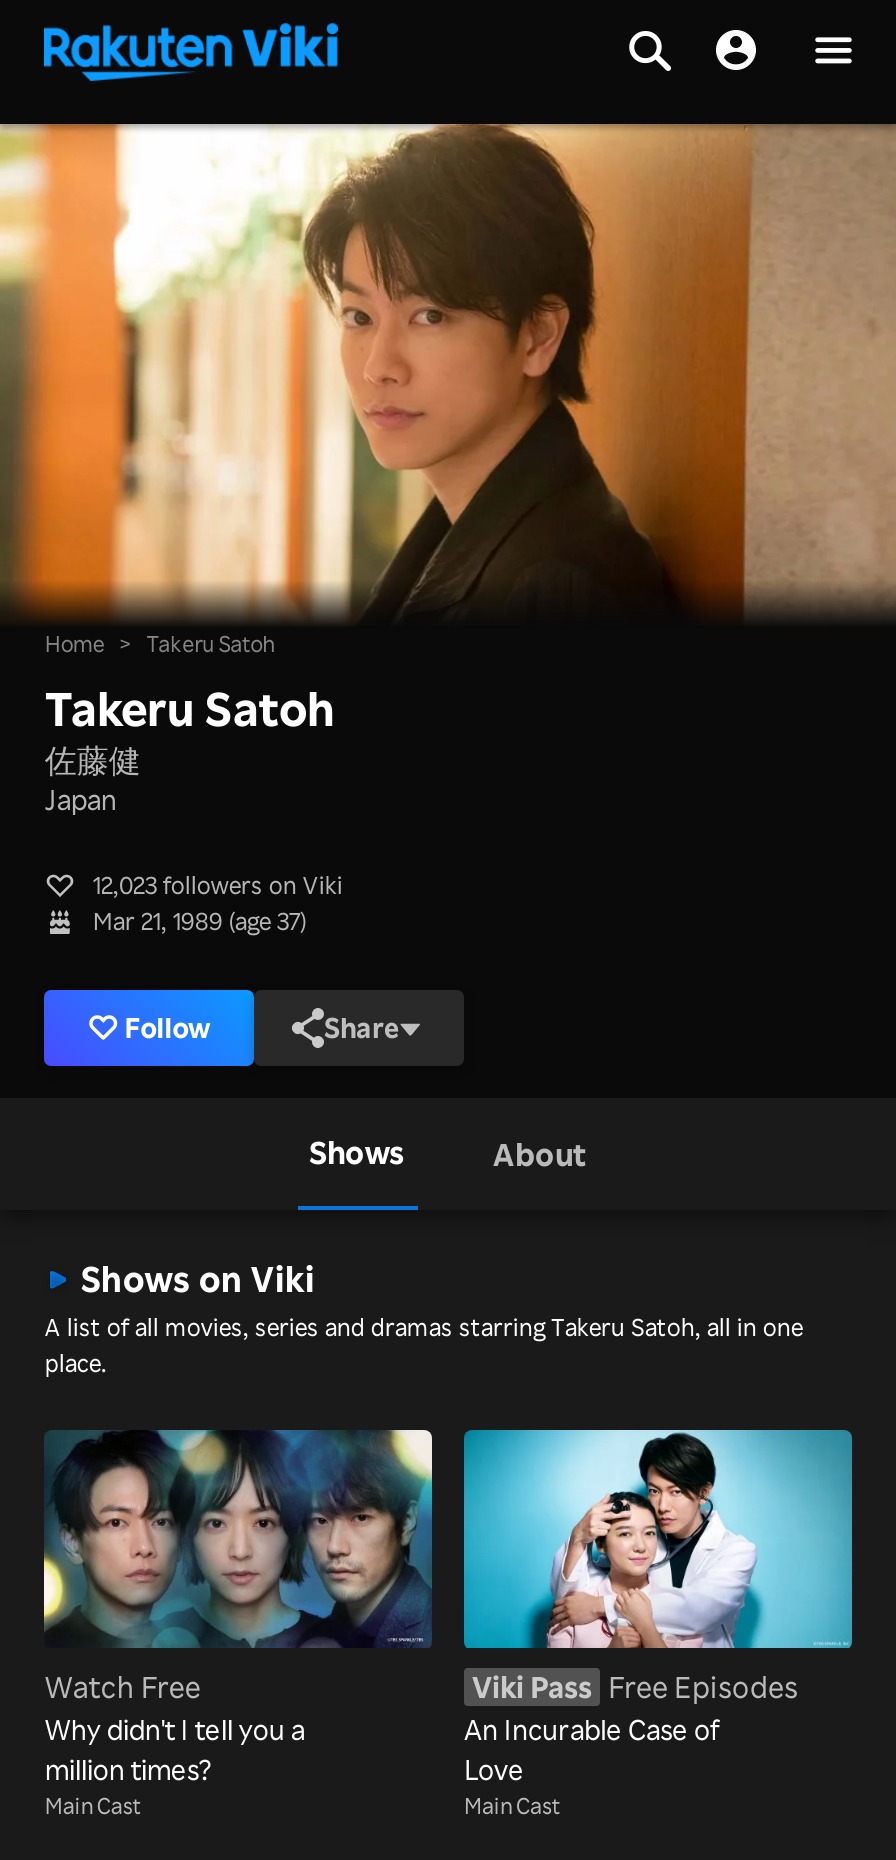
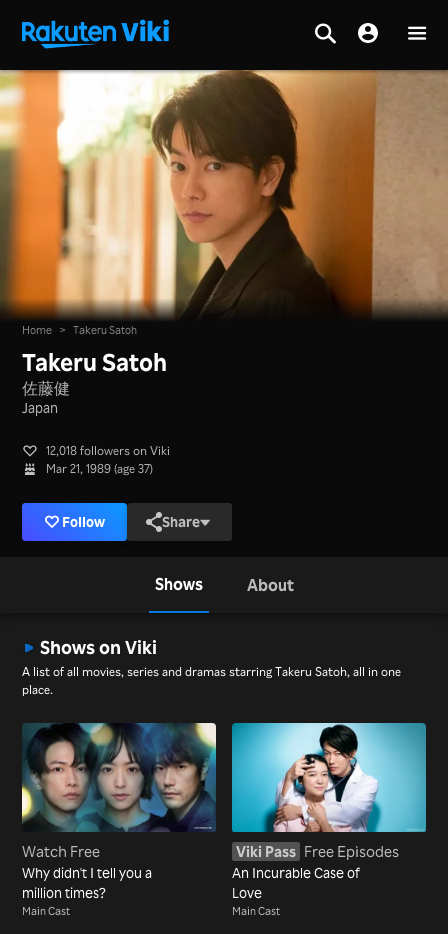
- 12,023 followers on Viki
+ 12,018 followers on Viki
